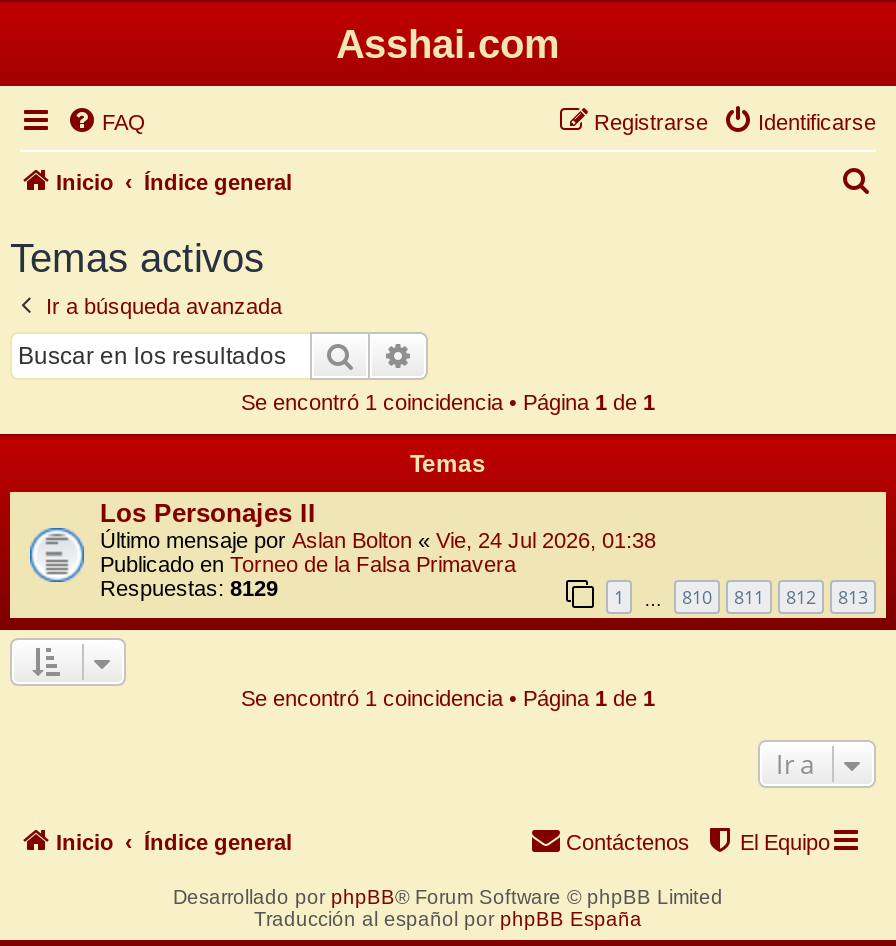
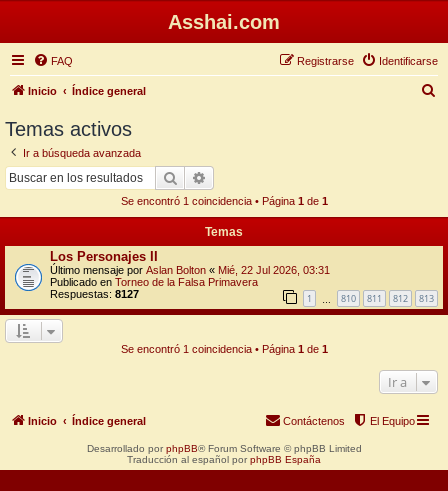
- Último mensaje por Aslan Bolton «Vie, 24 Jul 2026, 01:38
+ Último mensaje por Aslan Bolton «Mié, 22 Jul 2026, 03:31

- Respuestas: 8129
+ Respuestas: 8127
